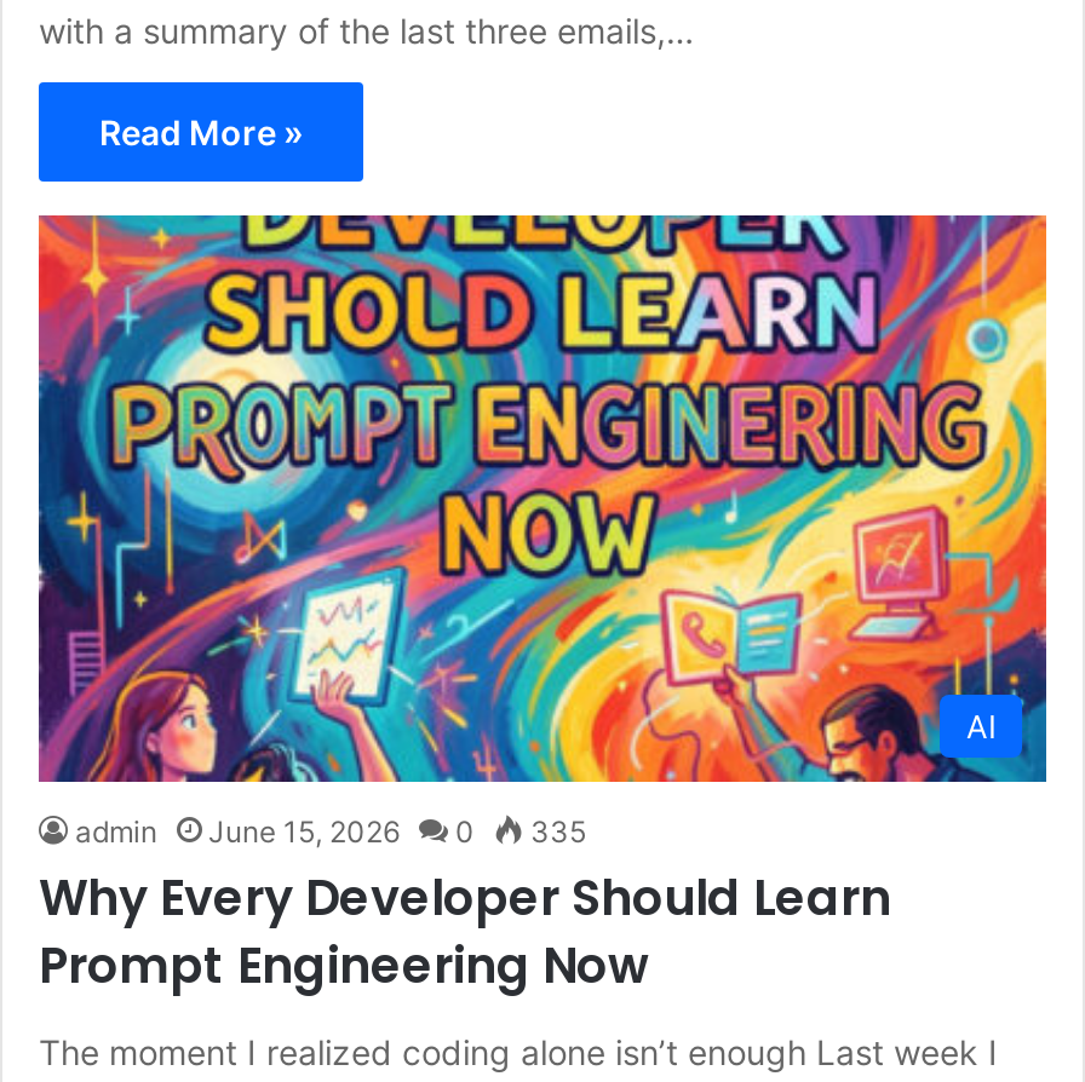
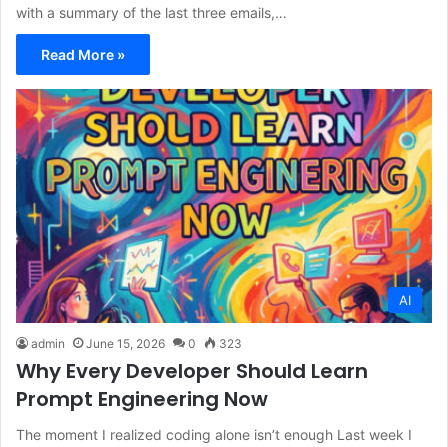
- admin June 15, 2026 0 335
+ admin June 15, 2026 0 323
